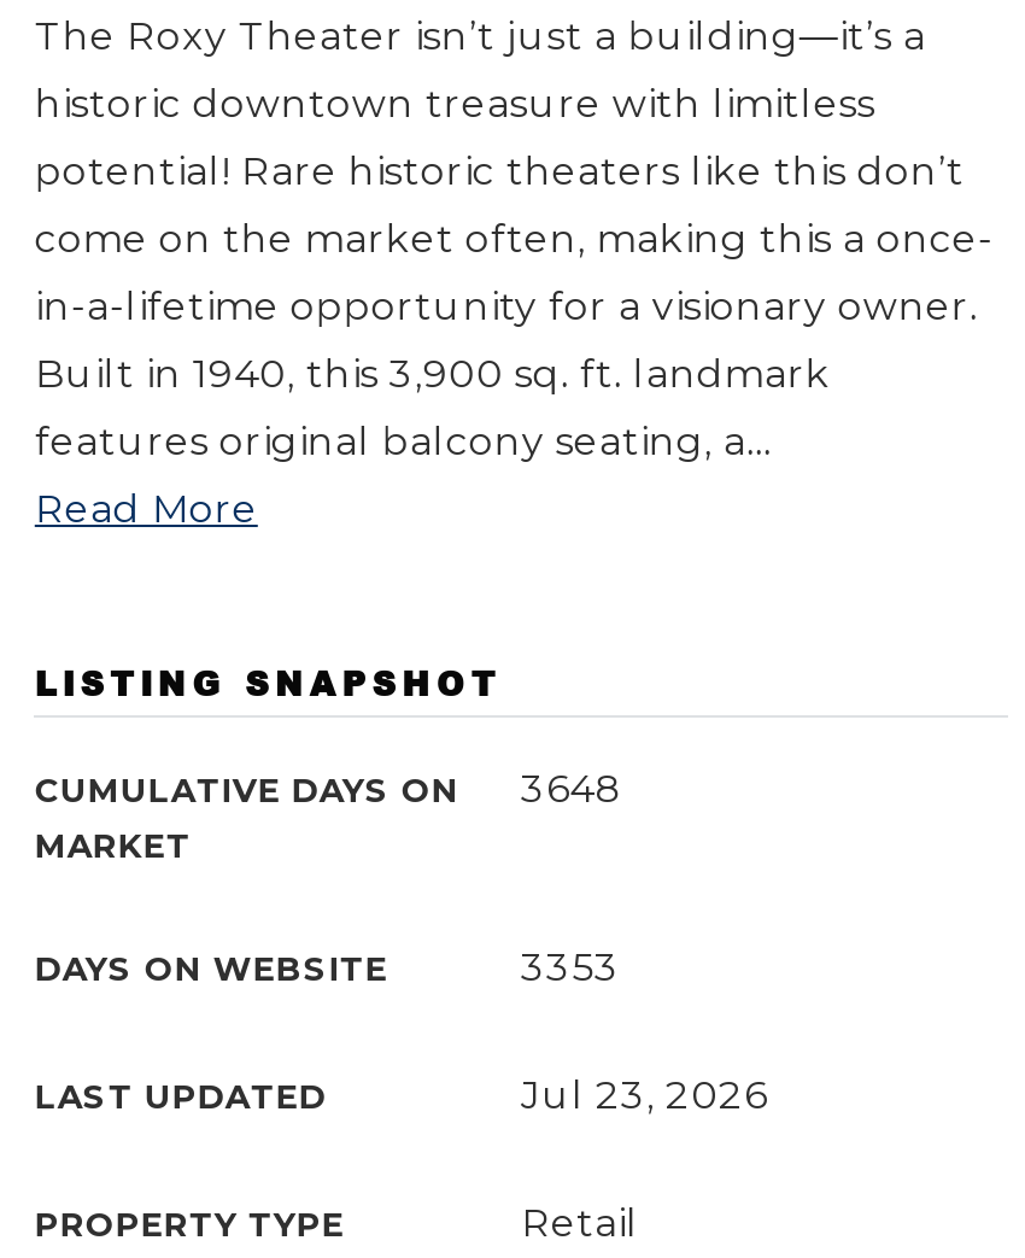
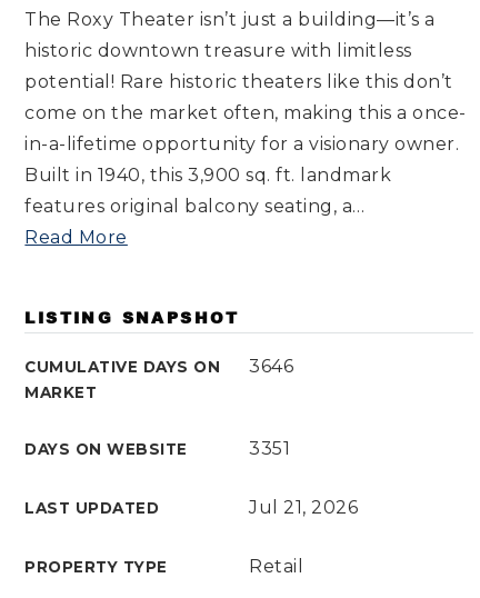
- CUMULATIVE DAYS ON 3648
+ CUMULATIVE DAYS ON 3646

- 3353
+ 3351

- Jul 23, 2026
+ Jul 21, 2026
